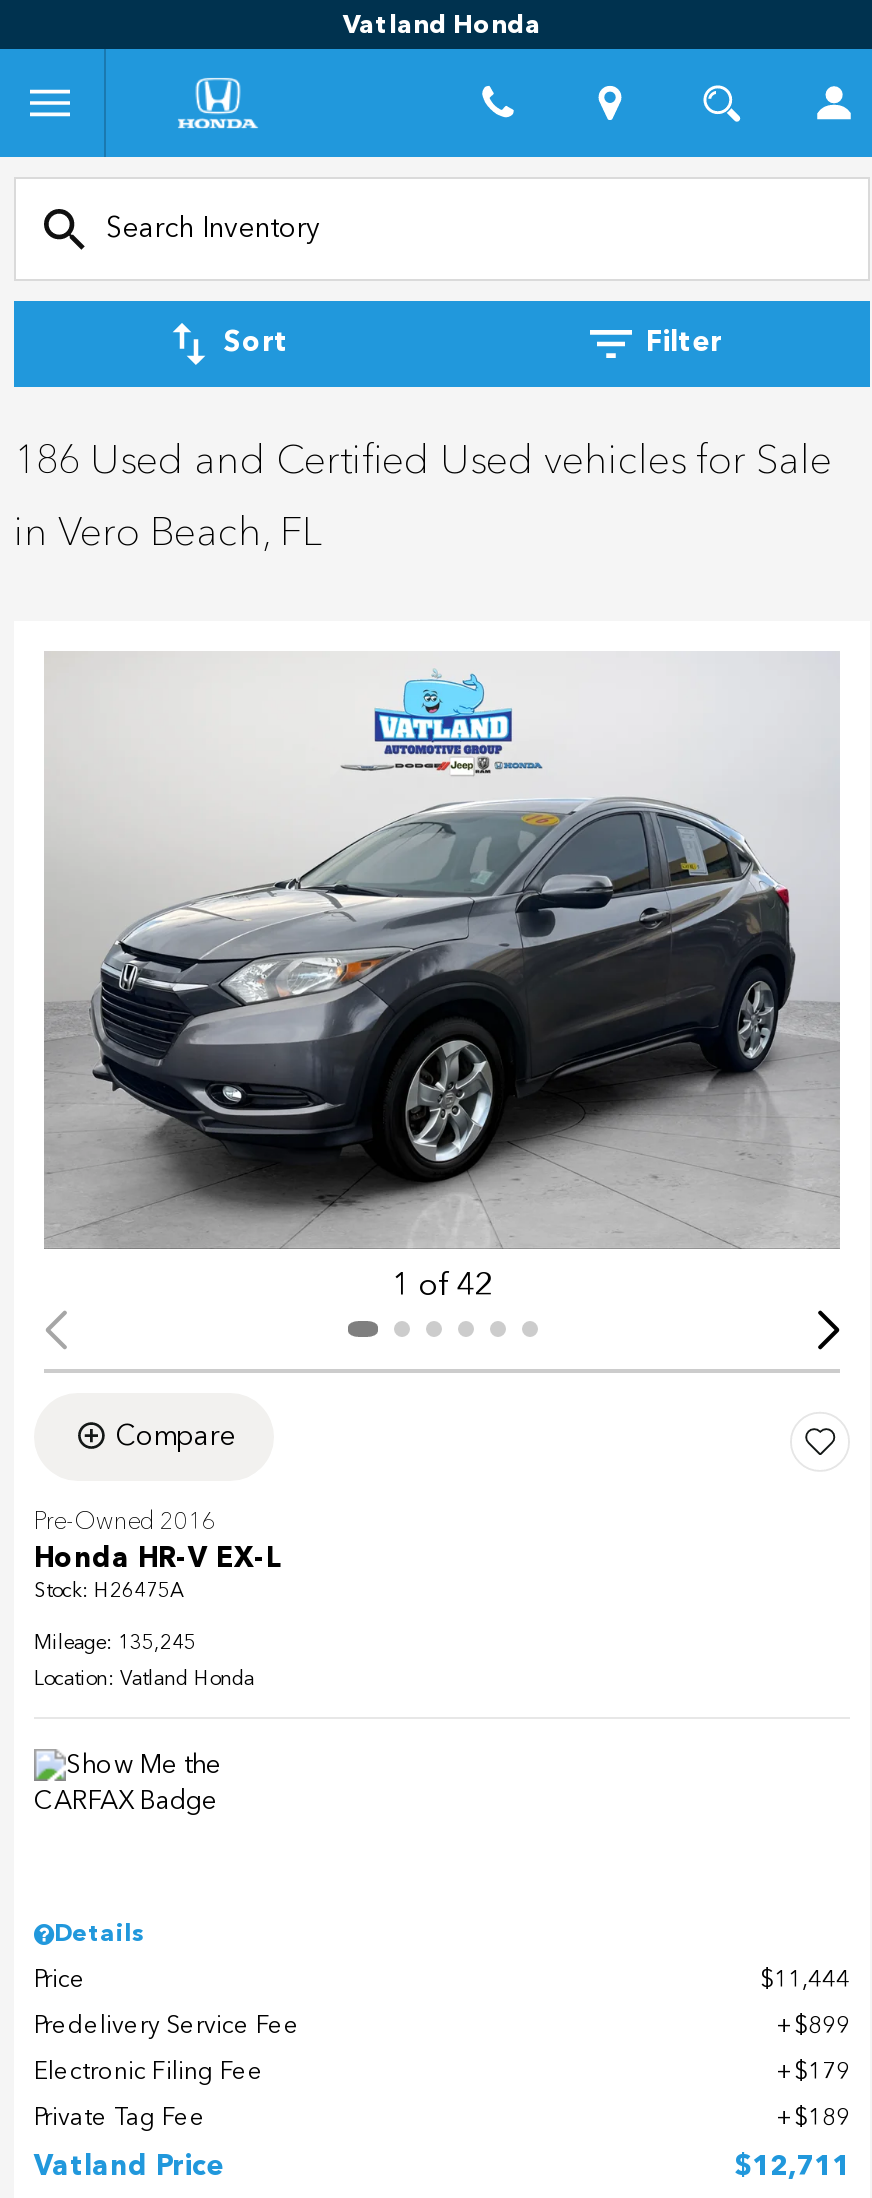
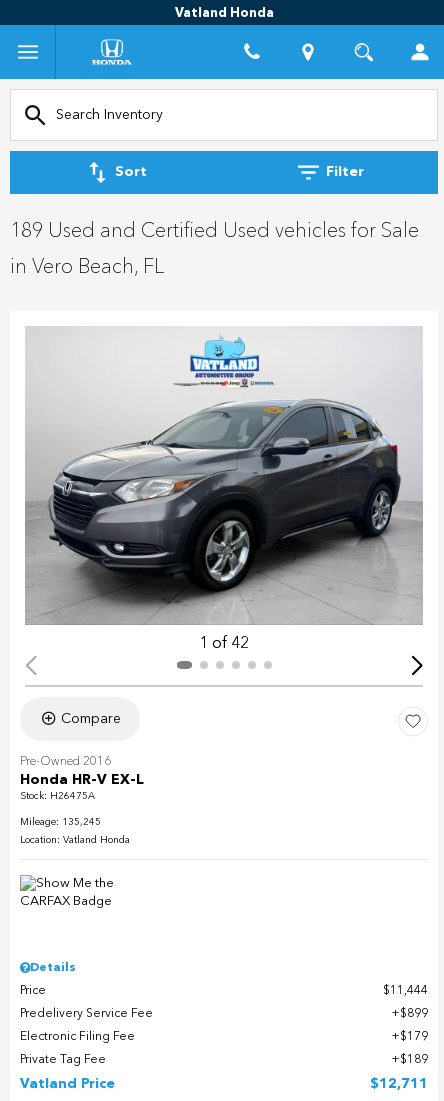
- 186 Used and Certified Used vehicles for Sale
+ 189 Used and Certified Used vehicles for Sale
